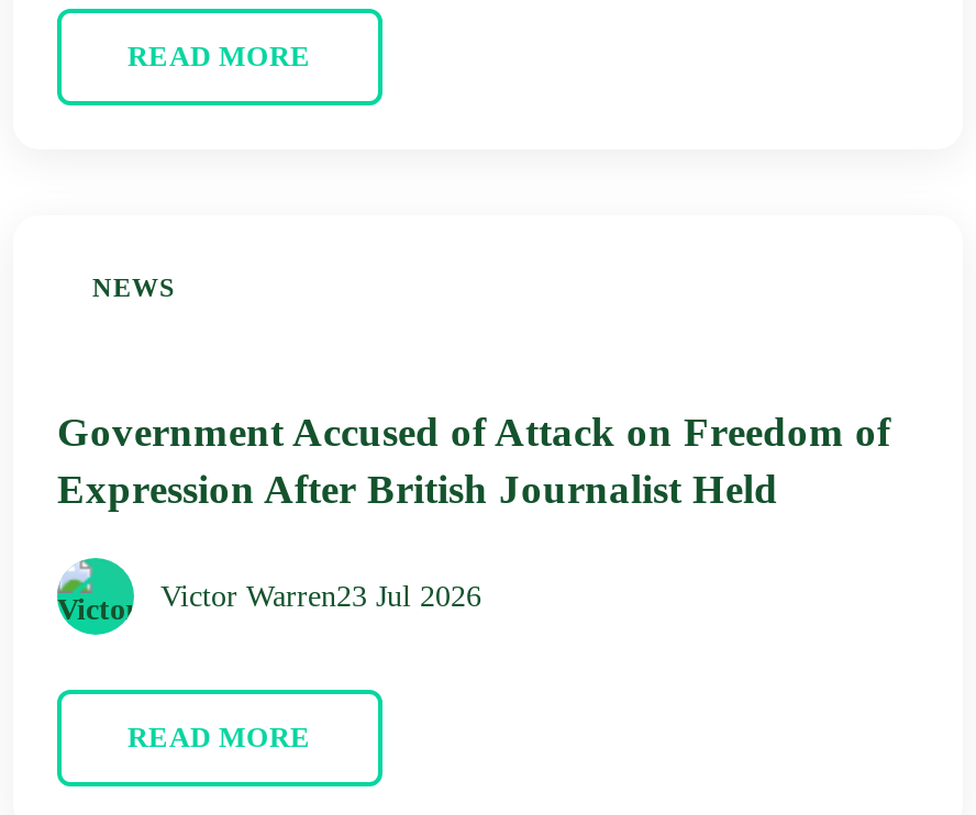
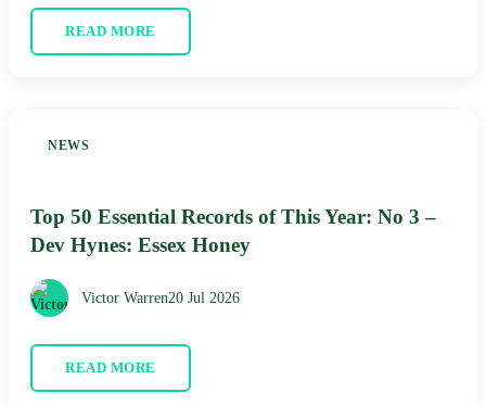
- Government Accused of Attack on Freedom of
- Expression After British Journalist Held
+ Top 50 Essential Records of This Year: No 3 –
+ Dev Hynes: Essex Honey

- Victor Warren23 Jul 2026
+ Victor Warren20 Jul 2026
